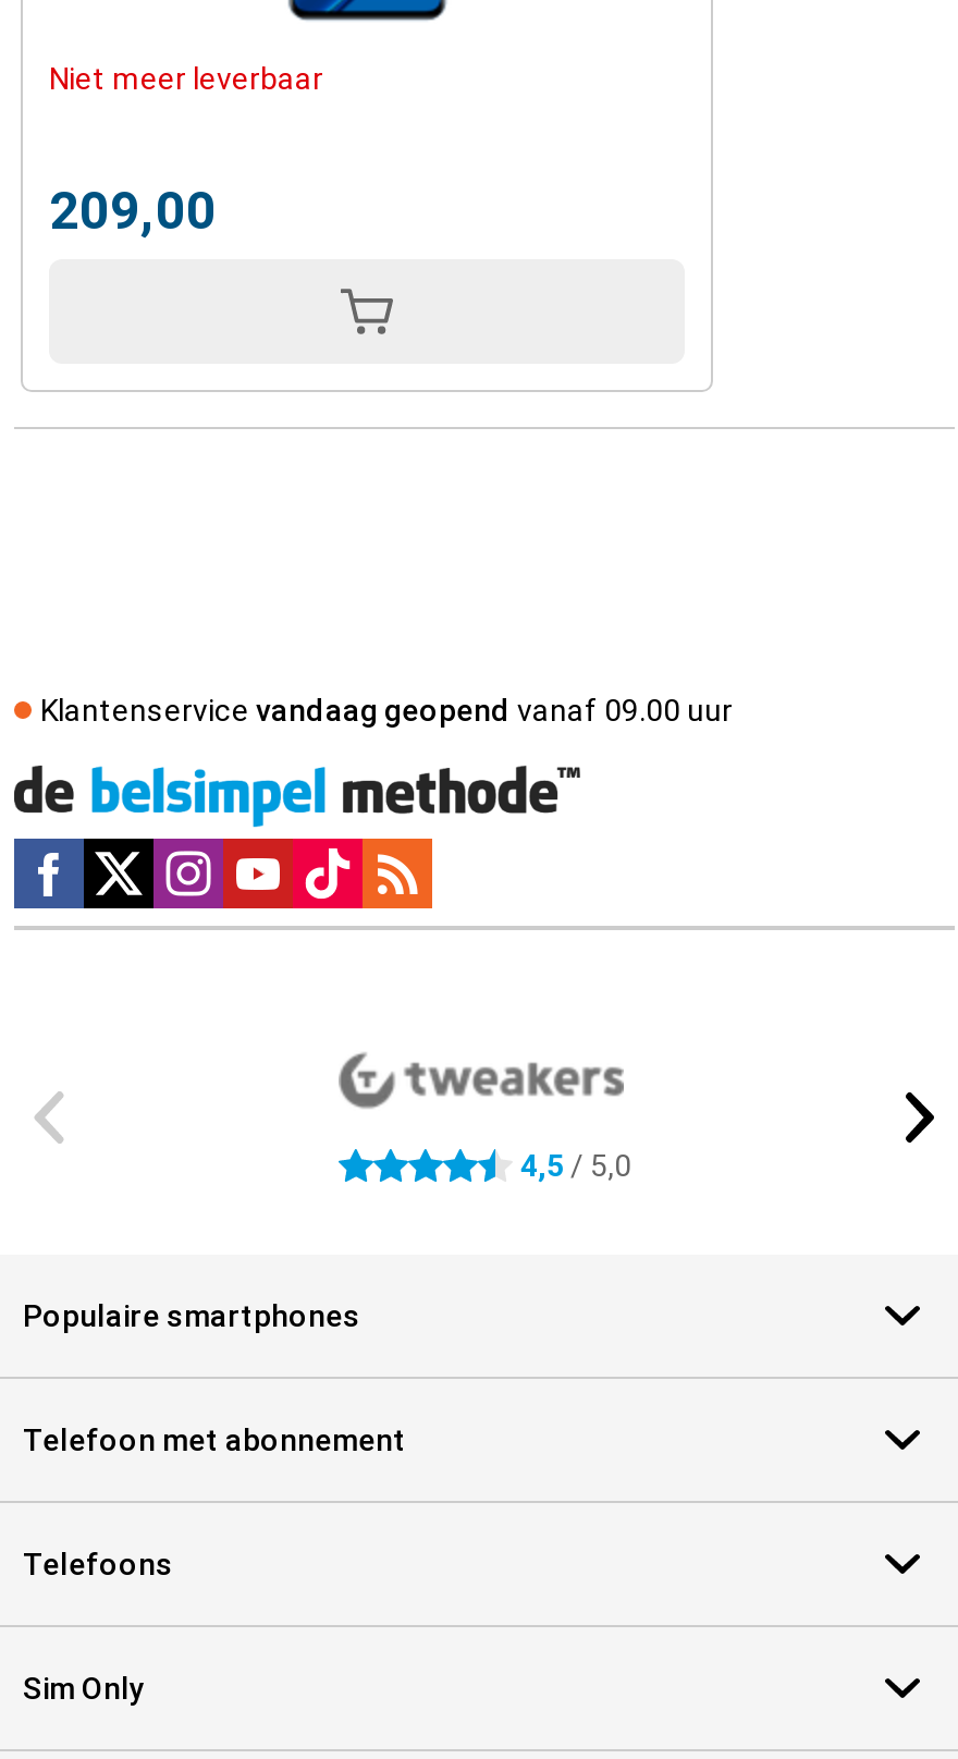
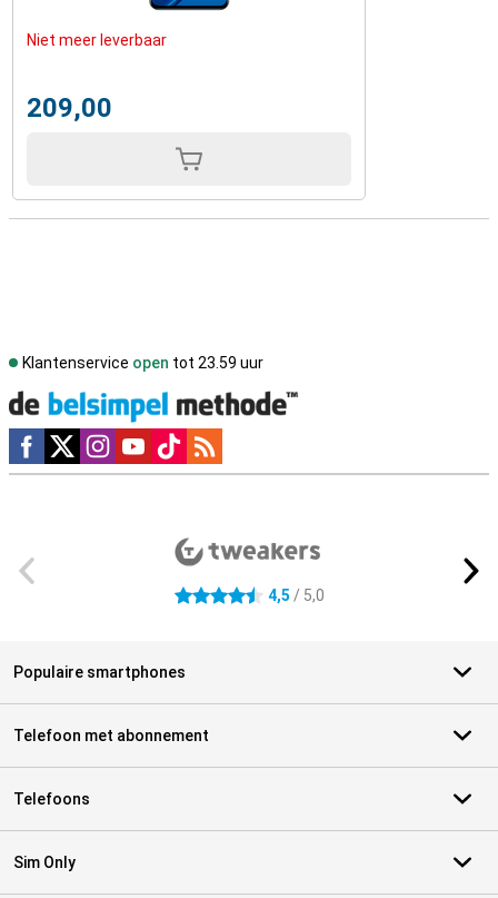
- Klantenservice vandaag geopend vanaf 09.00 uur
+ Klantenservice open tot 23.59 uur
